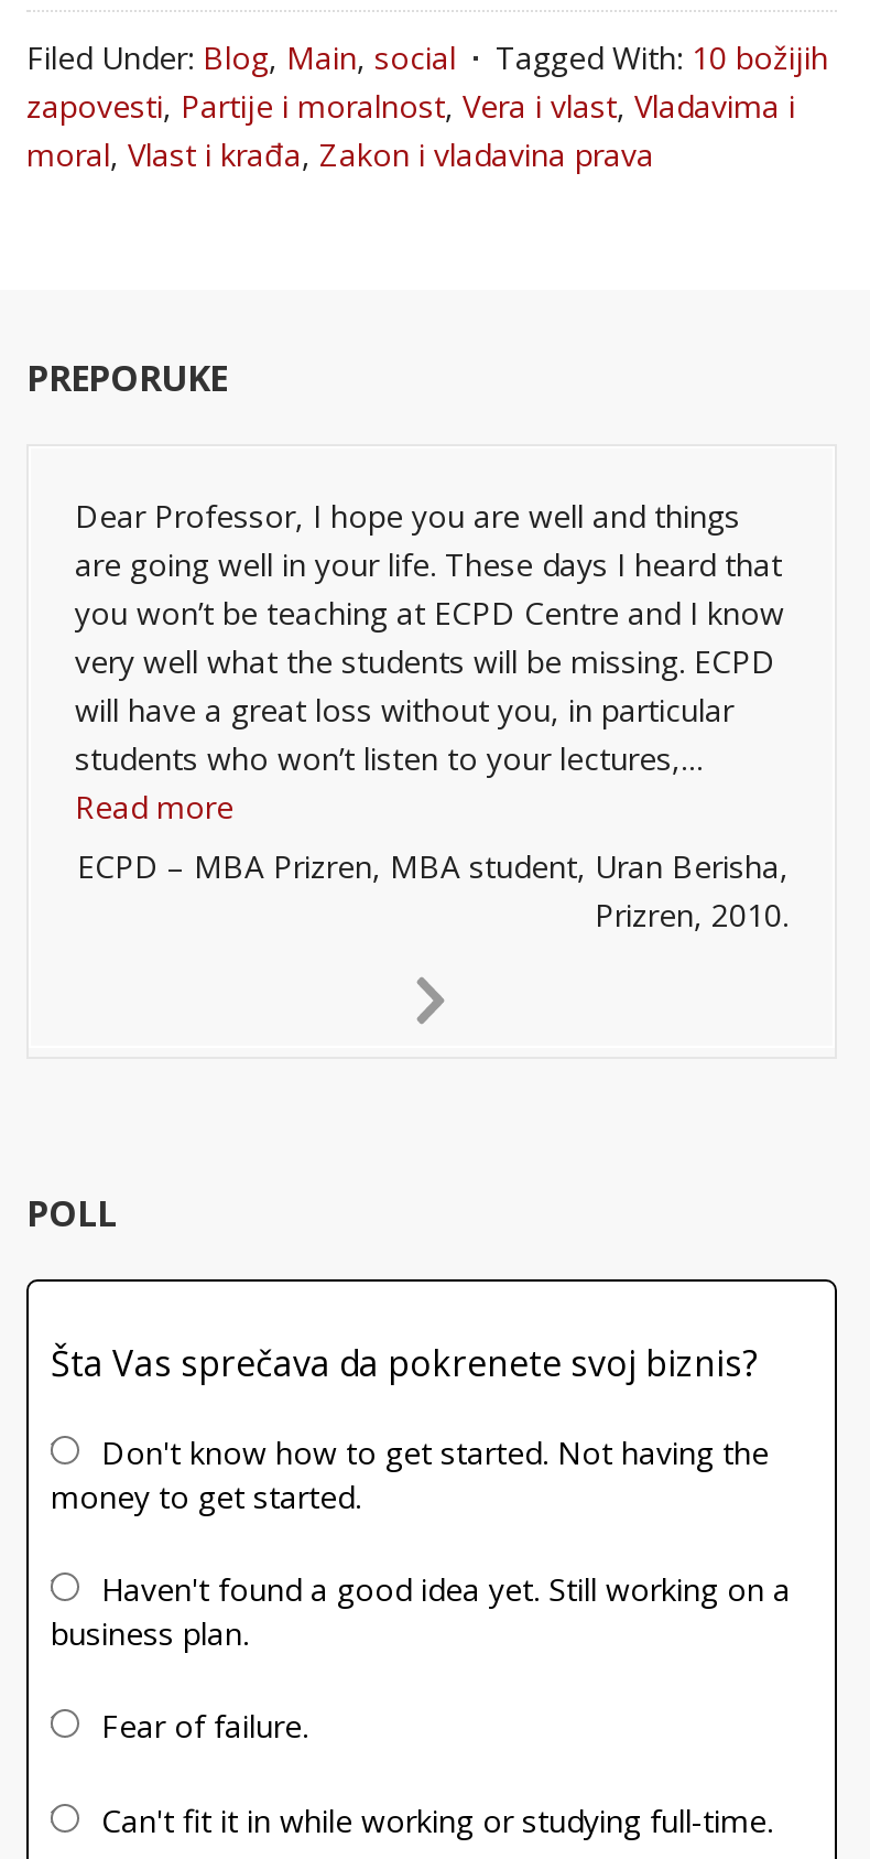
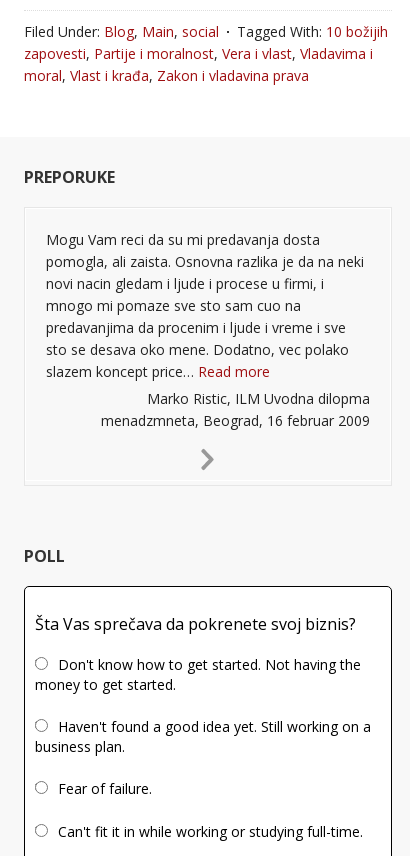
- Dear Professor, I hope you are well and things
- are going well in your life. These days I heard that
- you won’t be teaching at ECPD Centre and I know
- very well what the students will be missing. ECPD
- will have a great loss without you, in particular
- students who won’t listen to your lectures,…
- Read more “”
- ECPD – MBA Prizren, MBA student, Uran Berisha,
- Prizren, 2010.
+ Mogu Vam reci da su mi predavanja dosta
+ pomogla, ali zaista. Osnovna razlika je da na neki
+ novi nacin gledam i ljude i procese u firmi, i
+ mnogo mi pomaze sve sto sam cuo na
+ predavanjima da procenim i ljude i vreme i sve
+ sto se desava oko mene. Dodatno, vec polako
+ slazem koncept price… Read more “”
+ Marko Ristic, ILM Uvodna dilopma
+ menadzmneta, Beograd, 16 februar 2009
